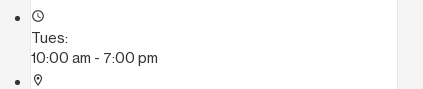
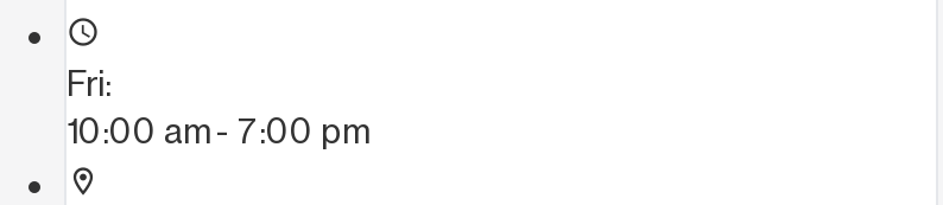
- Tues:
+ Fri:
